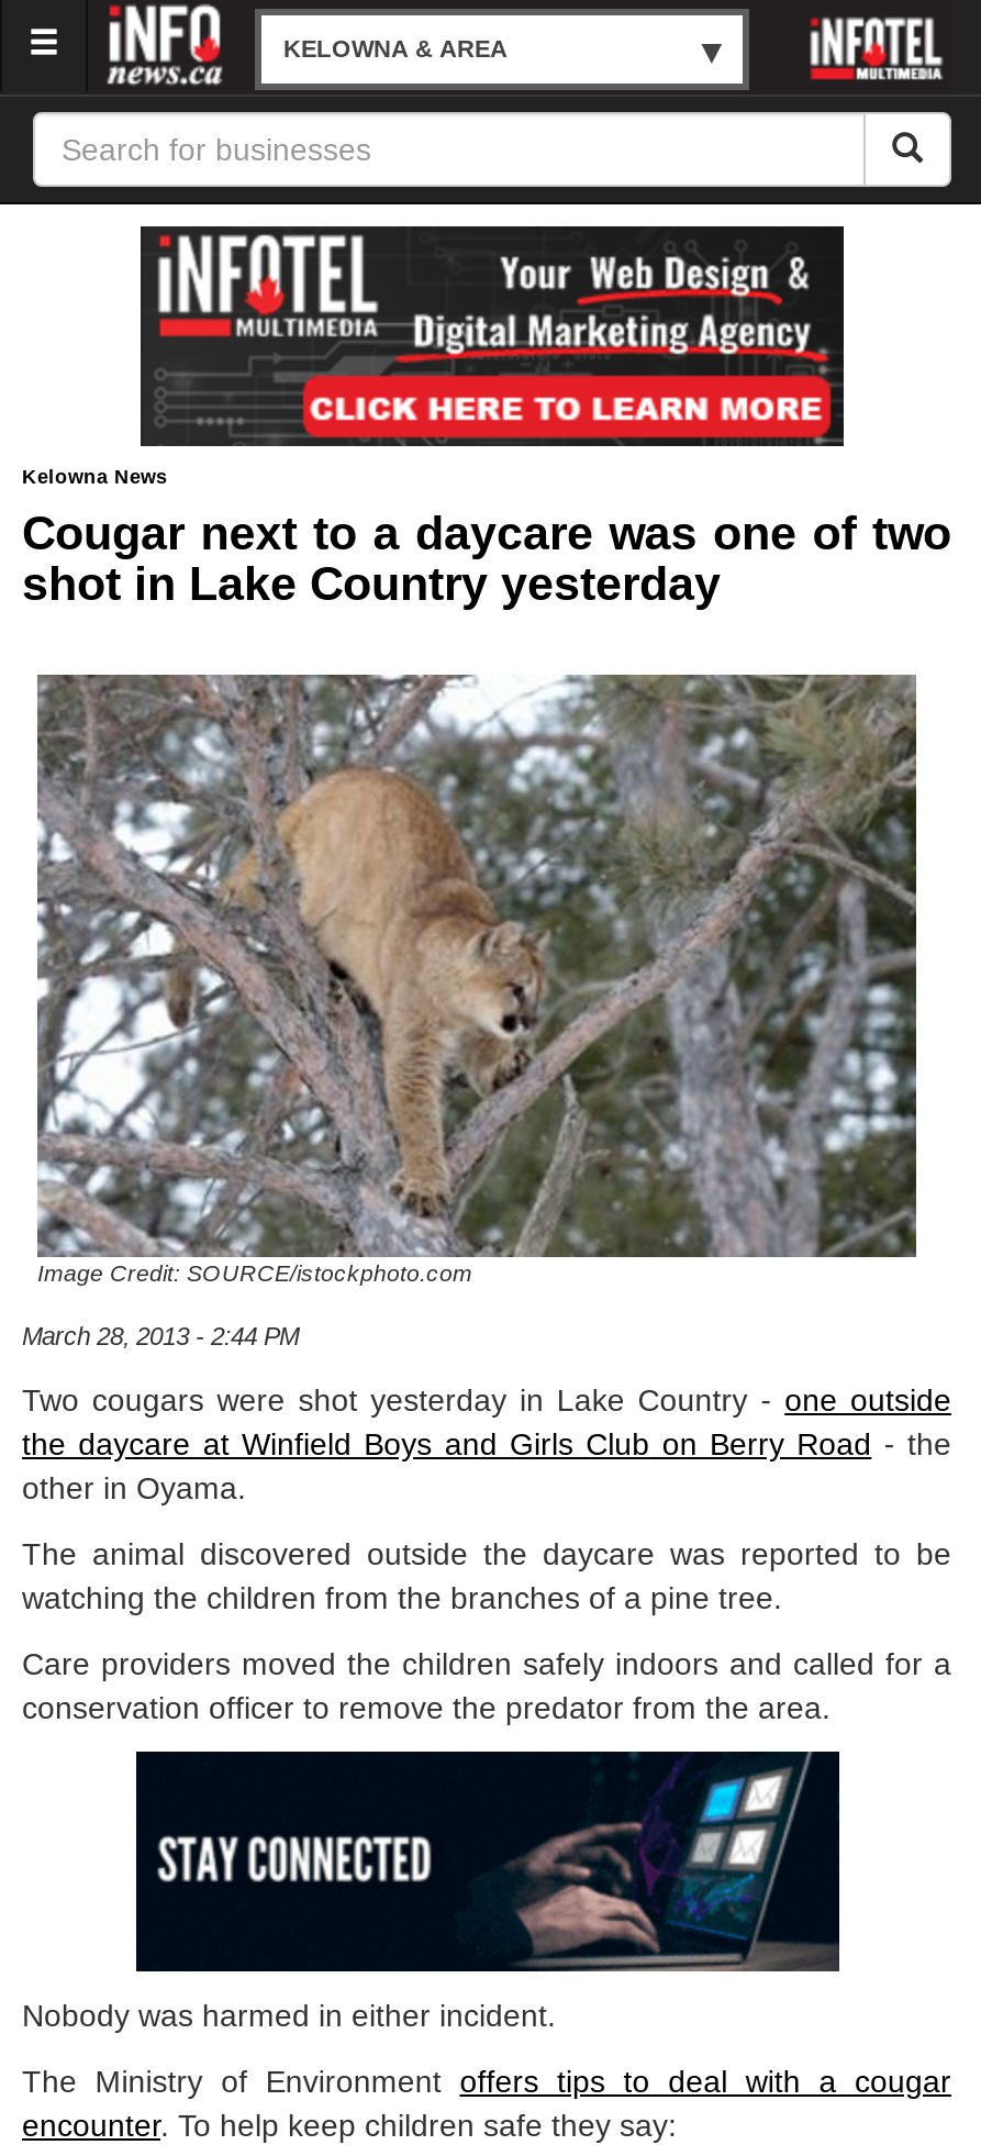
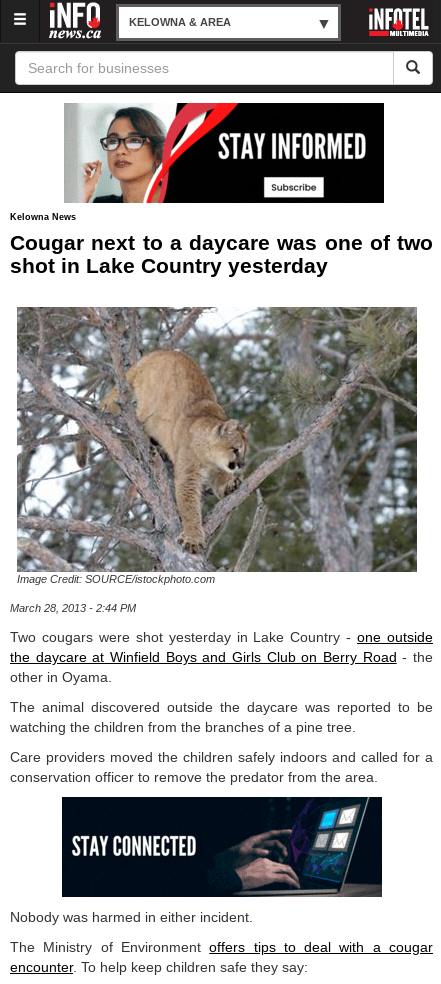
- [image]
+ [image]
